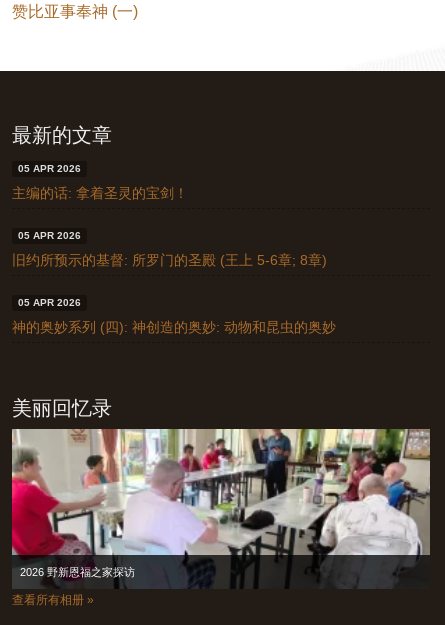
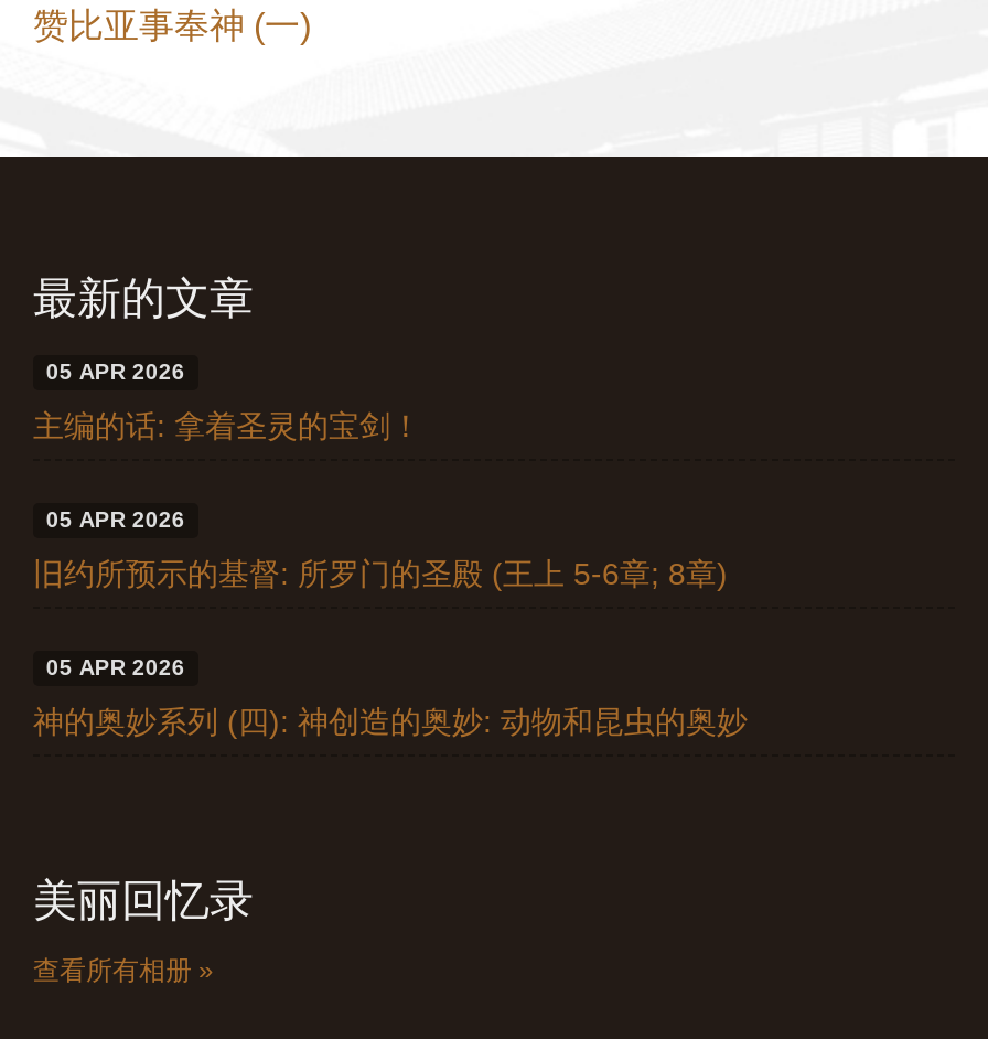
- [image]
- 2026 野新恩福之家探访
